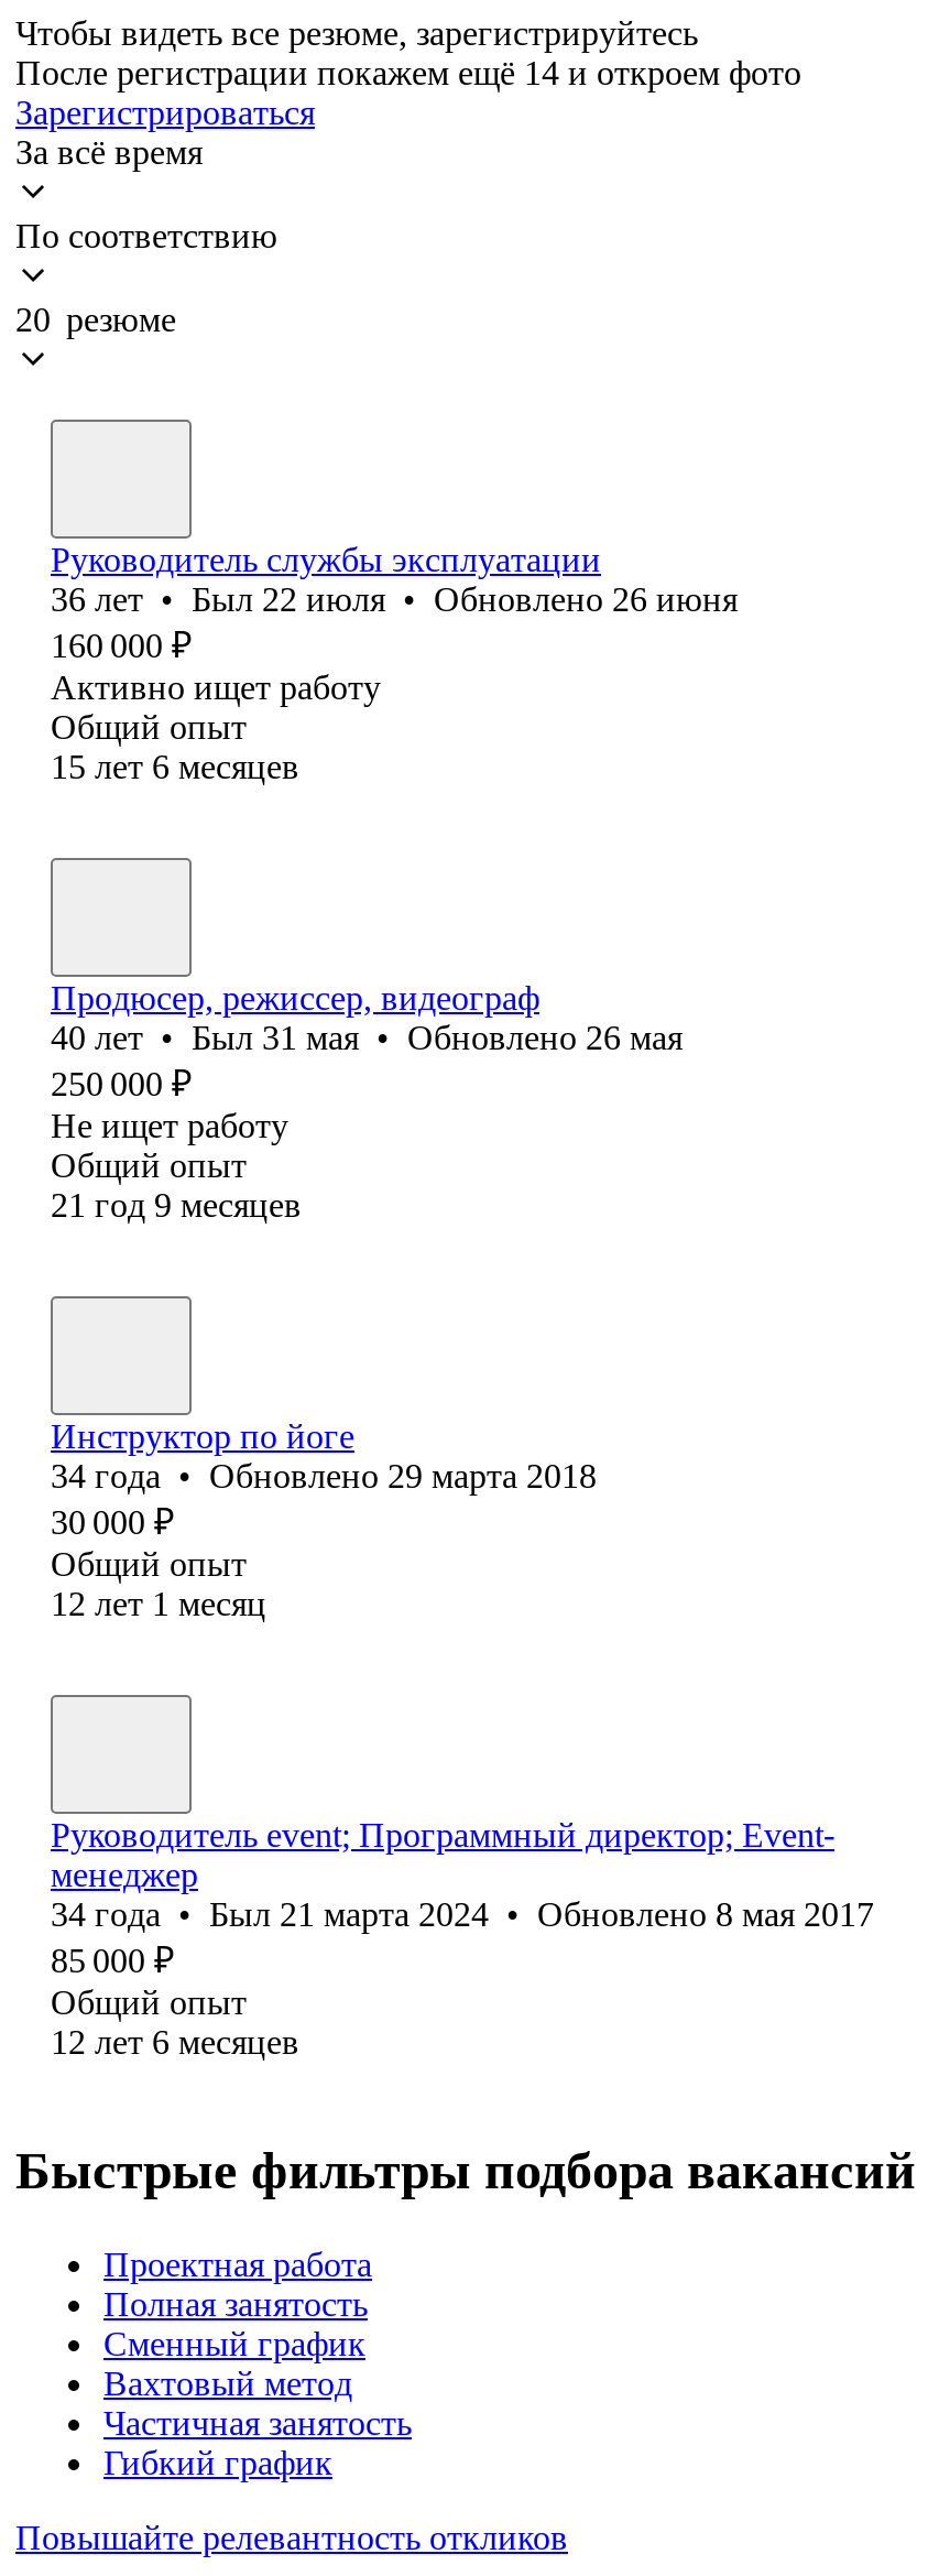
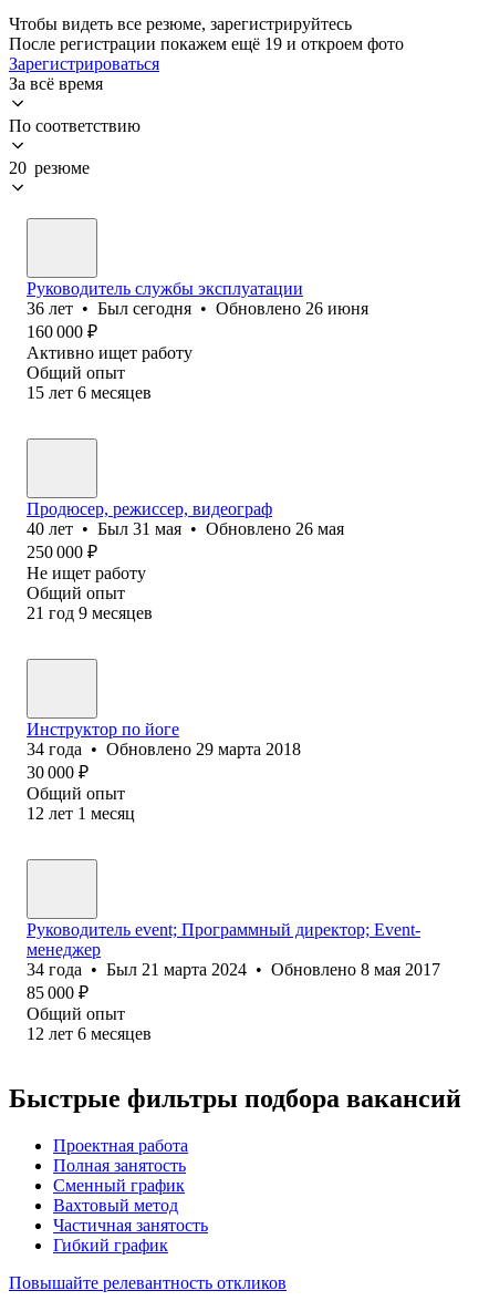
- После регистрации покажем ещё 14 и откроем фото
+ После регистрации покажем ещё 19 и откроем фото

- 36 лет • Был 22 июля • Обновлено 26 июня
+ 36 лет • Был сегодня • Обновлено 26 июня
